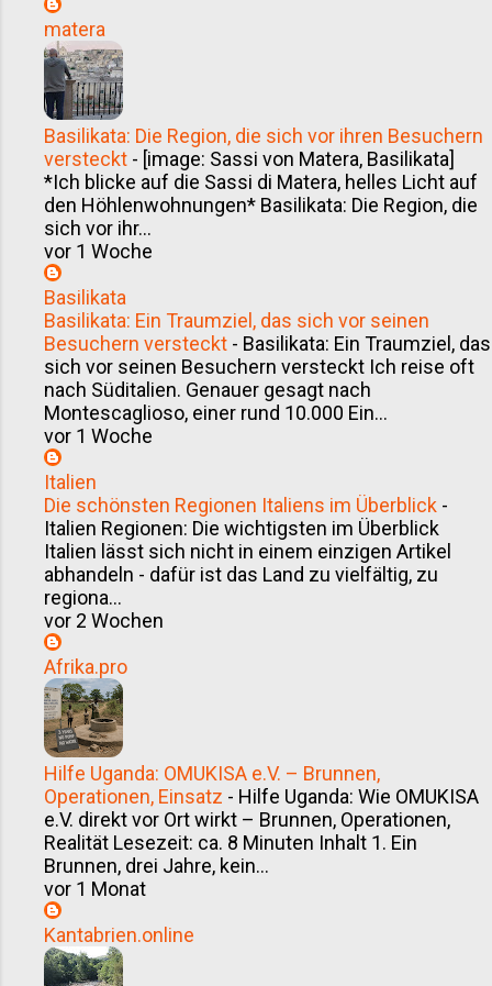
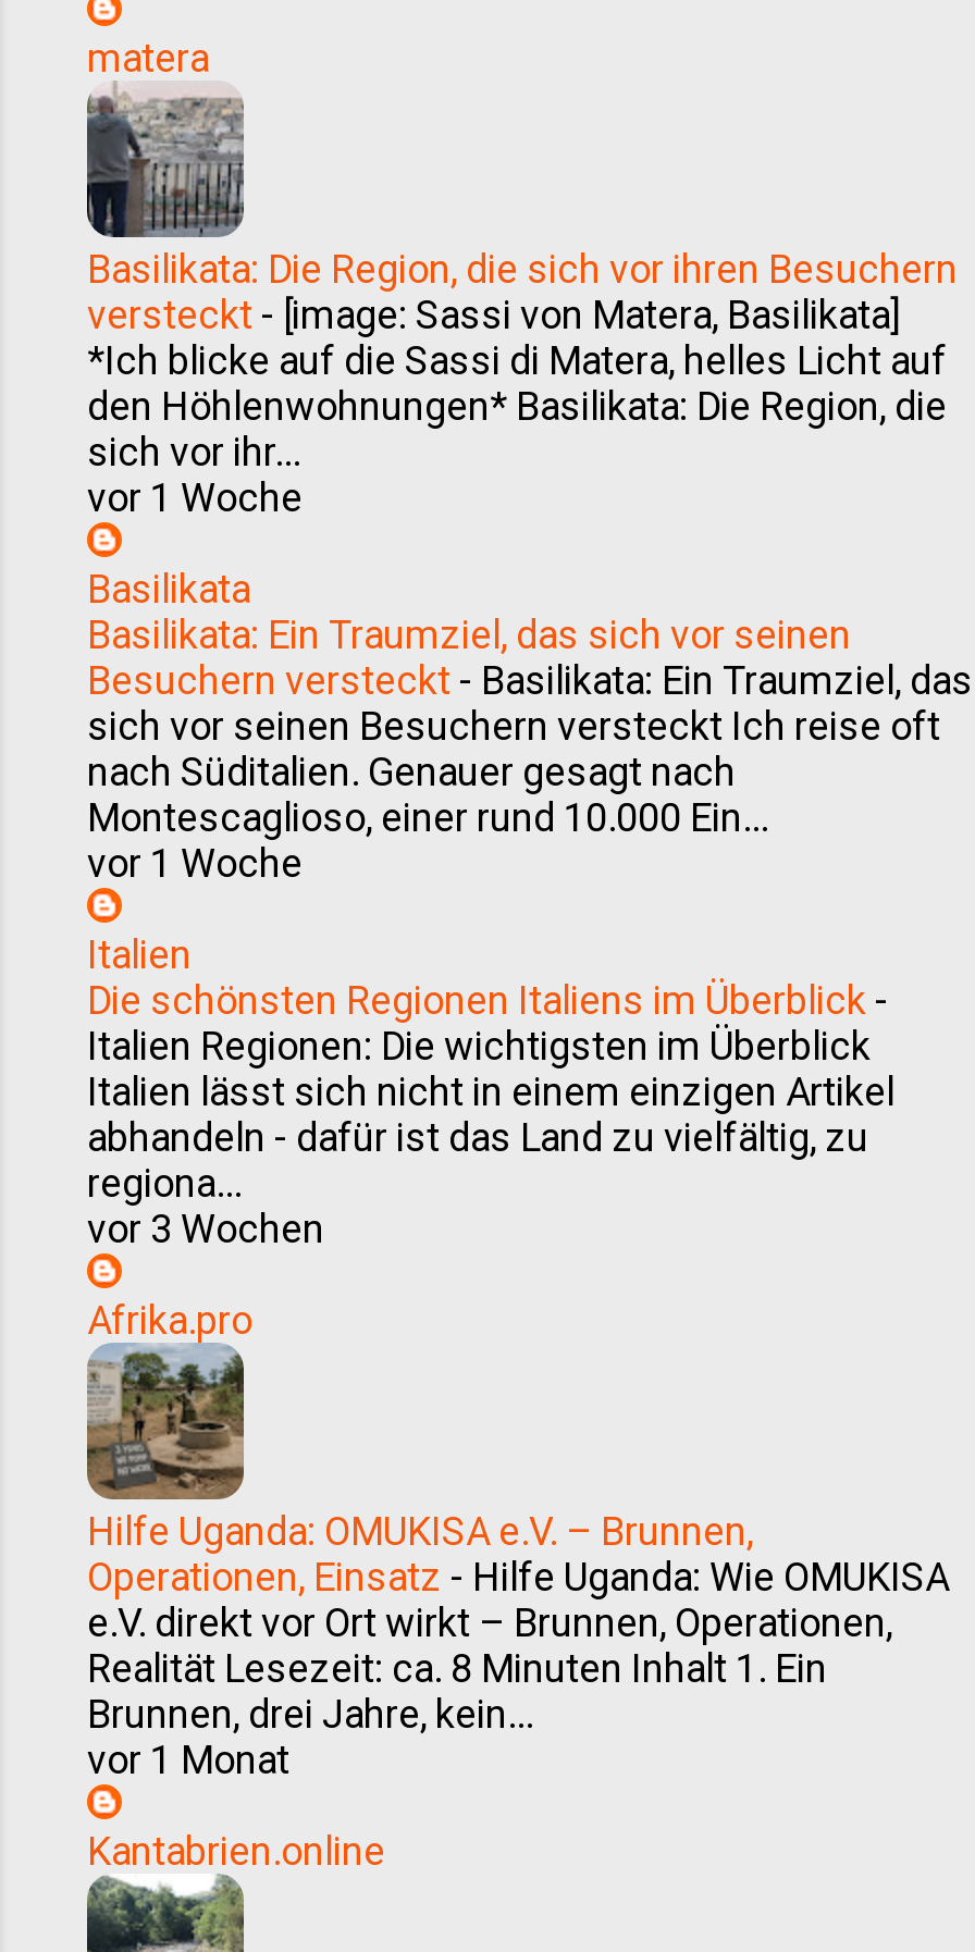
- vor 2 Wochen
+ vor 3 Wochen
